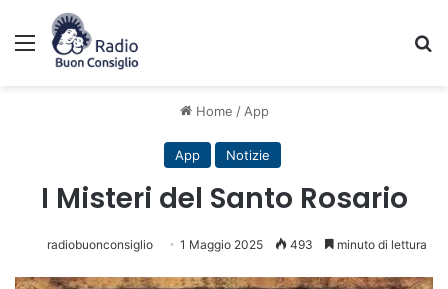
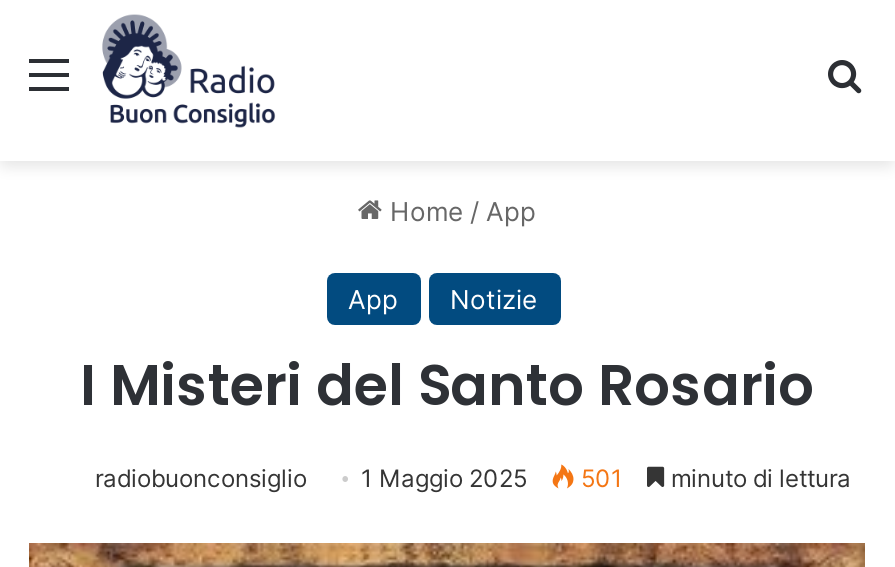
- radiobuonconsiglio 1 Maggio 2025 493 minuto di lettura
+ radiobuonconsiglio 1 Maggio 2025 501 minuto di lettura
